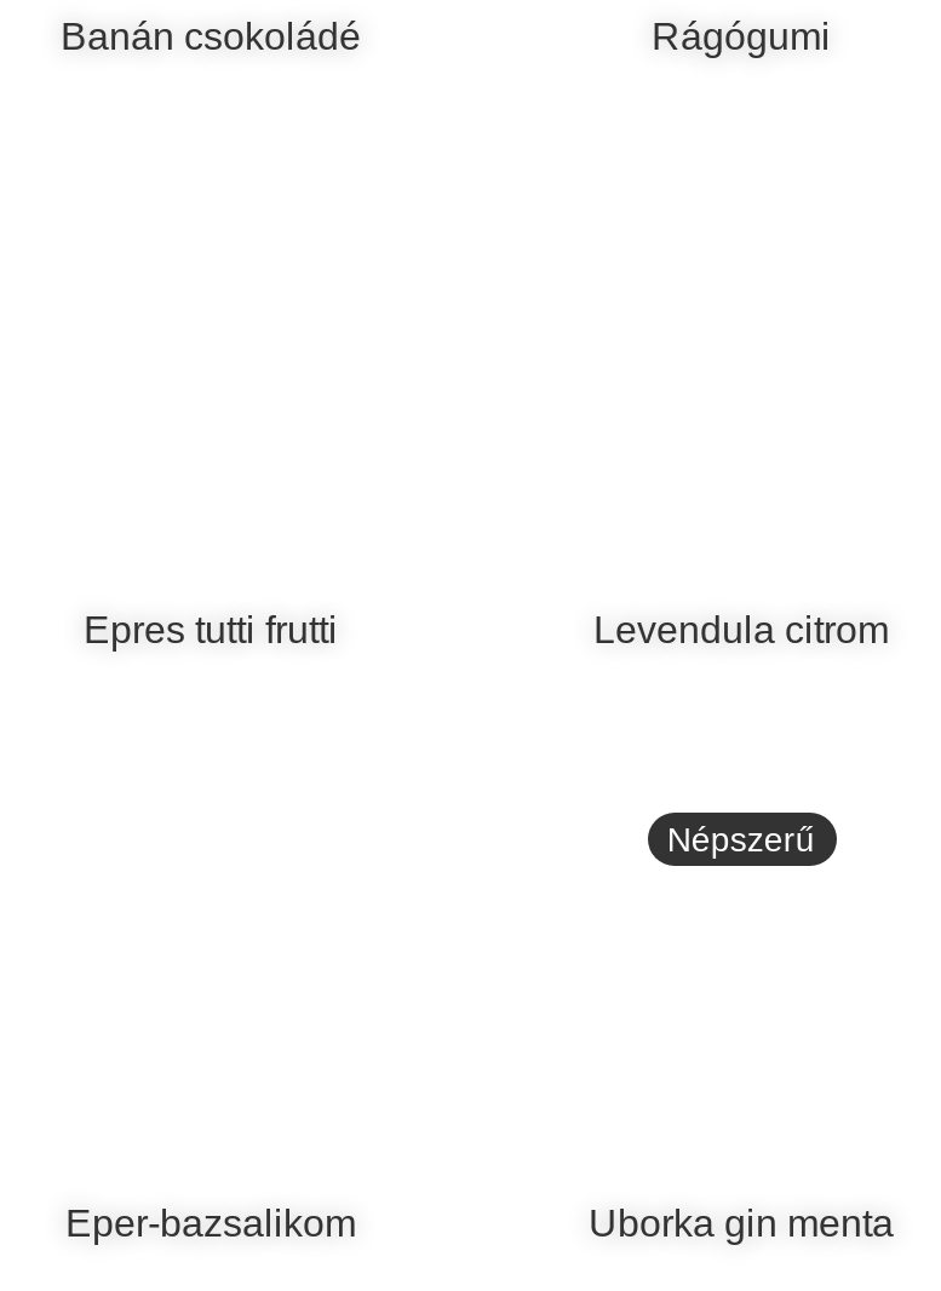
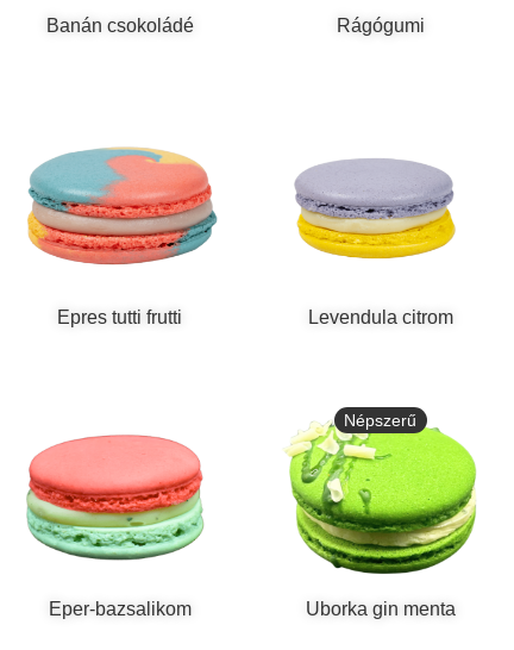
+ [image]

+ [image]

+ [image]

+ [image]
